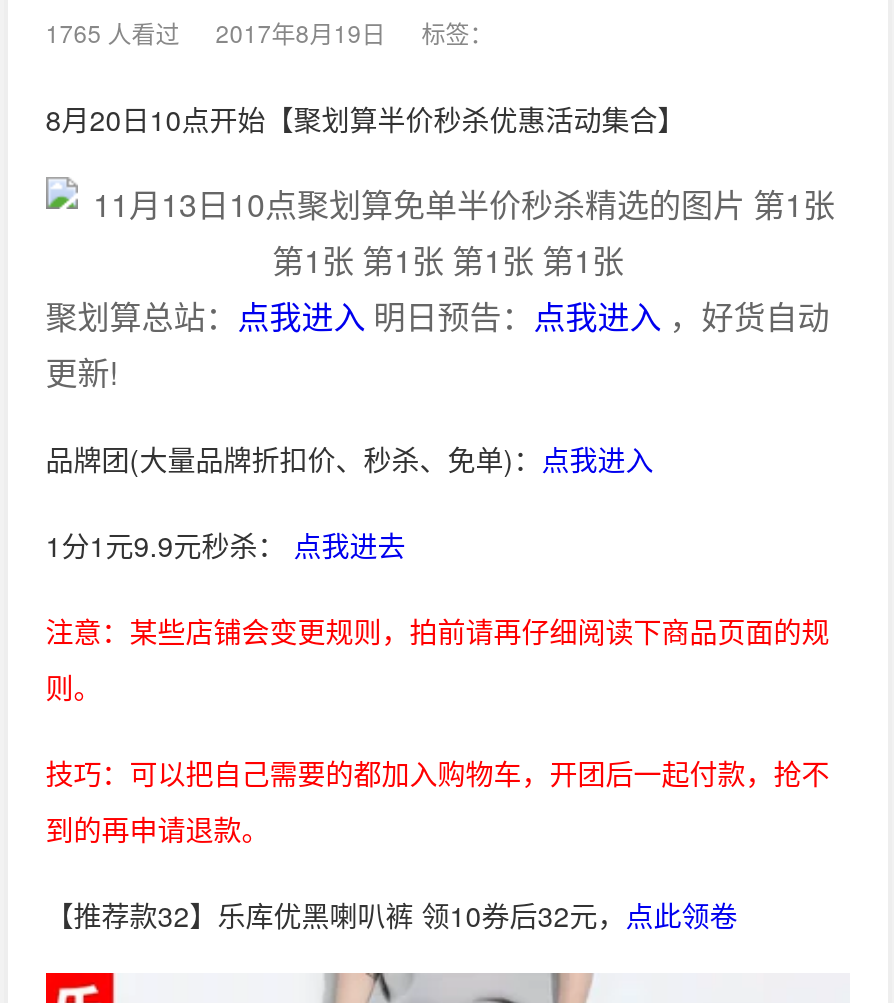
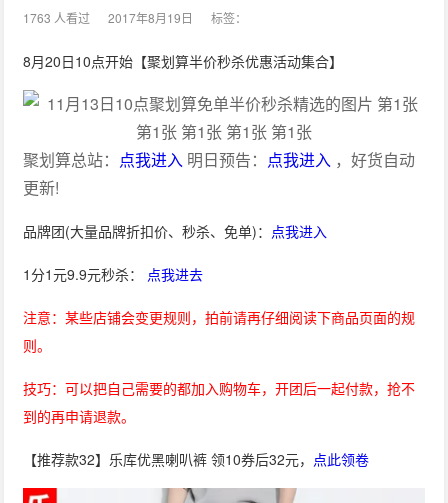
- 1765 人看过 2017年8月19日 标签：
+ 1763 人看过 2017年8月19日 标签：
